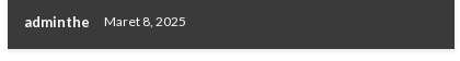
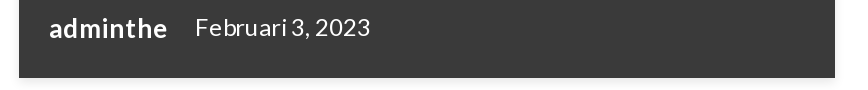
- adminthe Maret 8, 2025
+ adminthe Februari 3, 2023
